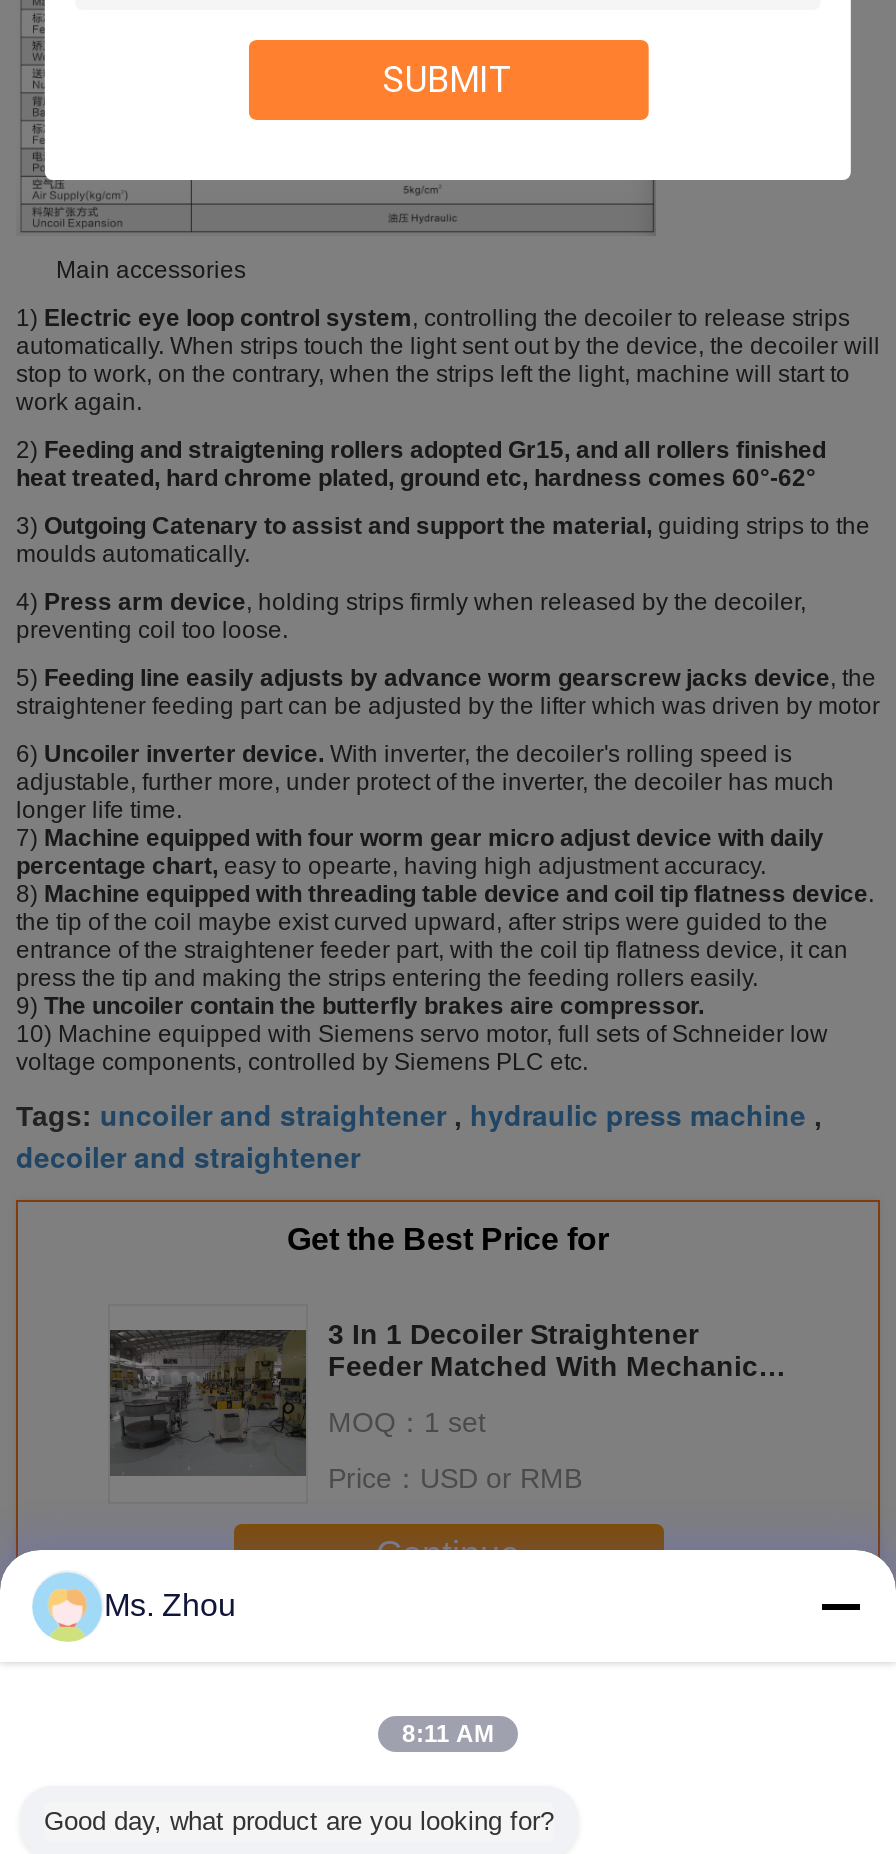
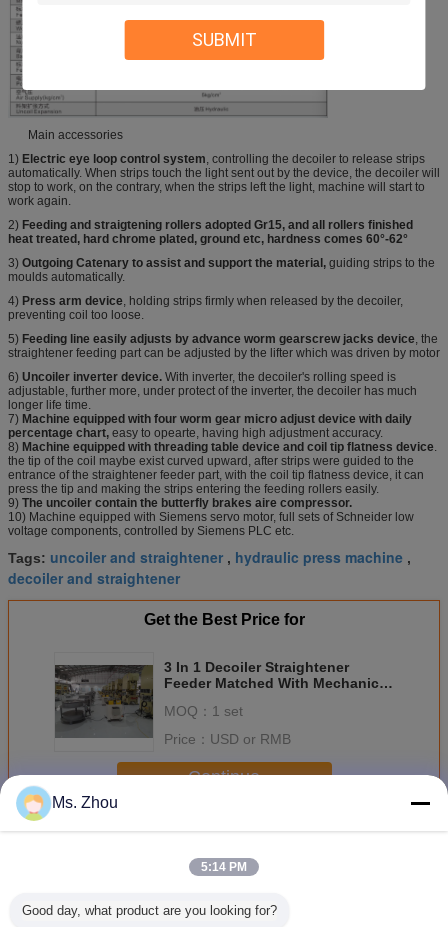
- 8:11 AM
+ 5:14 PM
